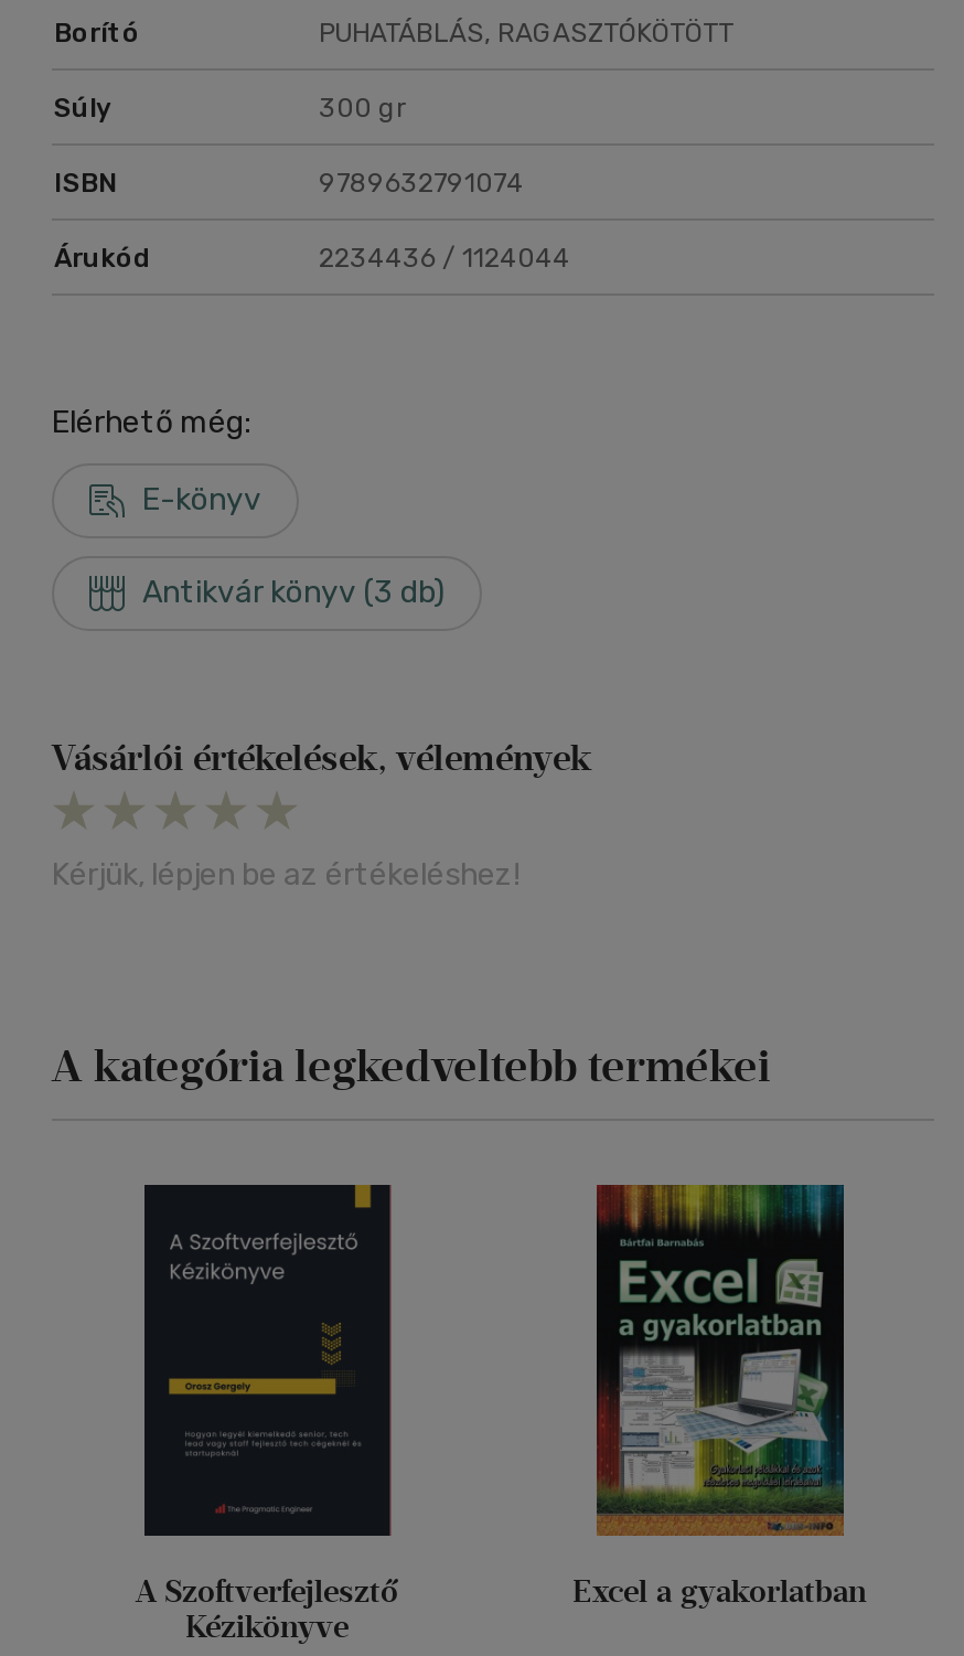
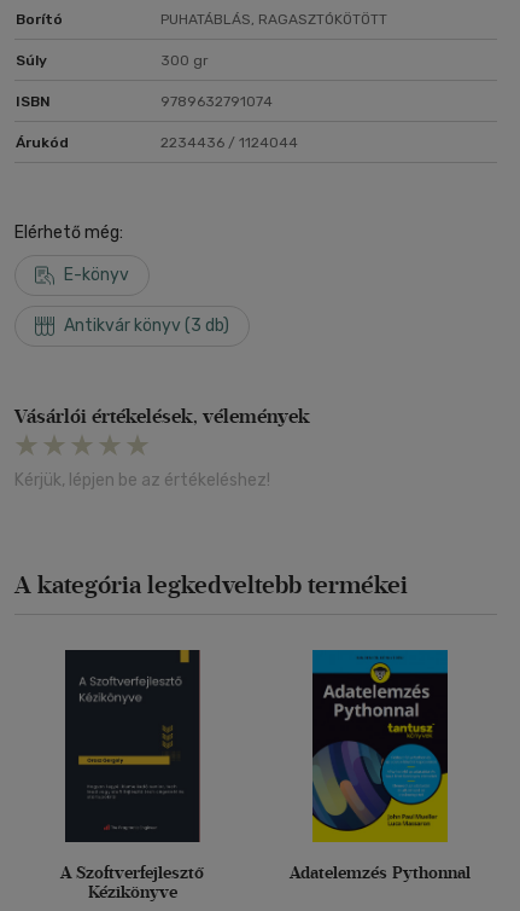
- [image]
- Excel a gyakorlatban
+ [image]
+ Adatelemzés Pythonnal
